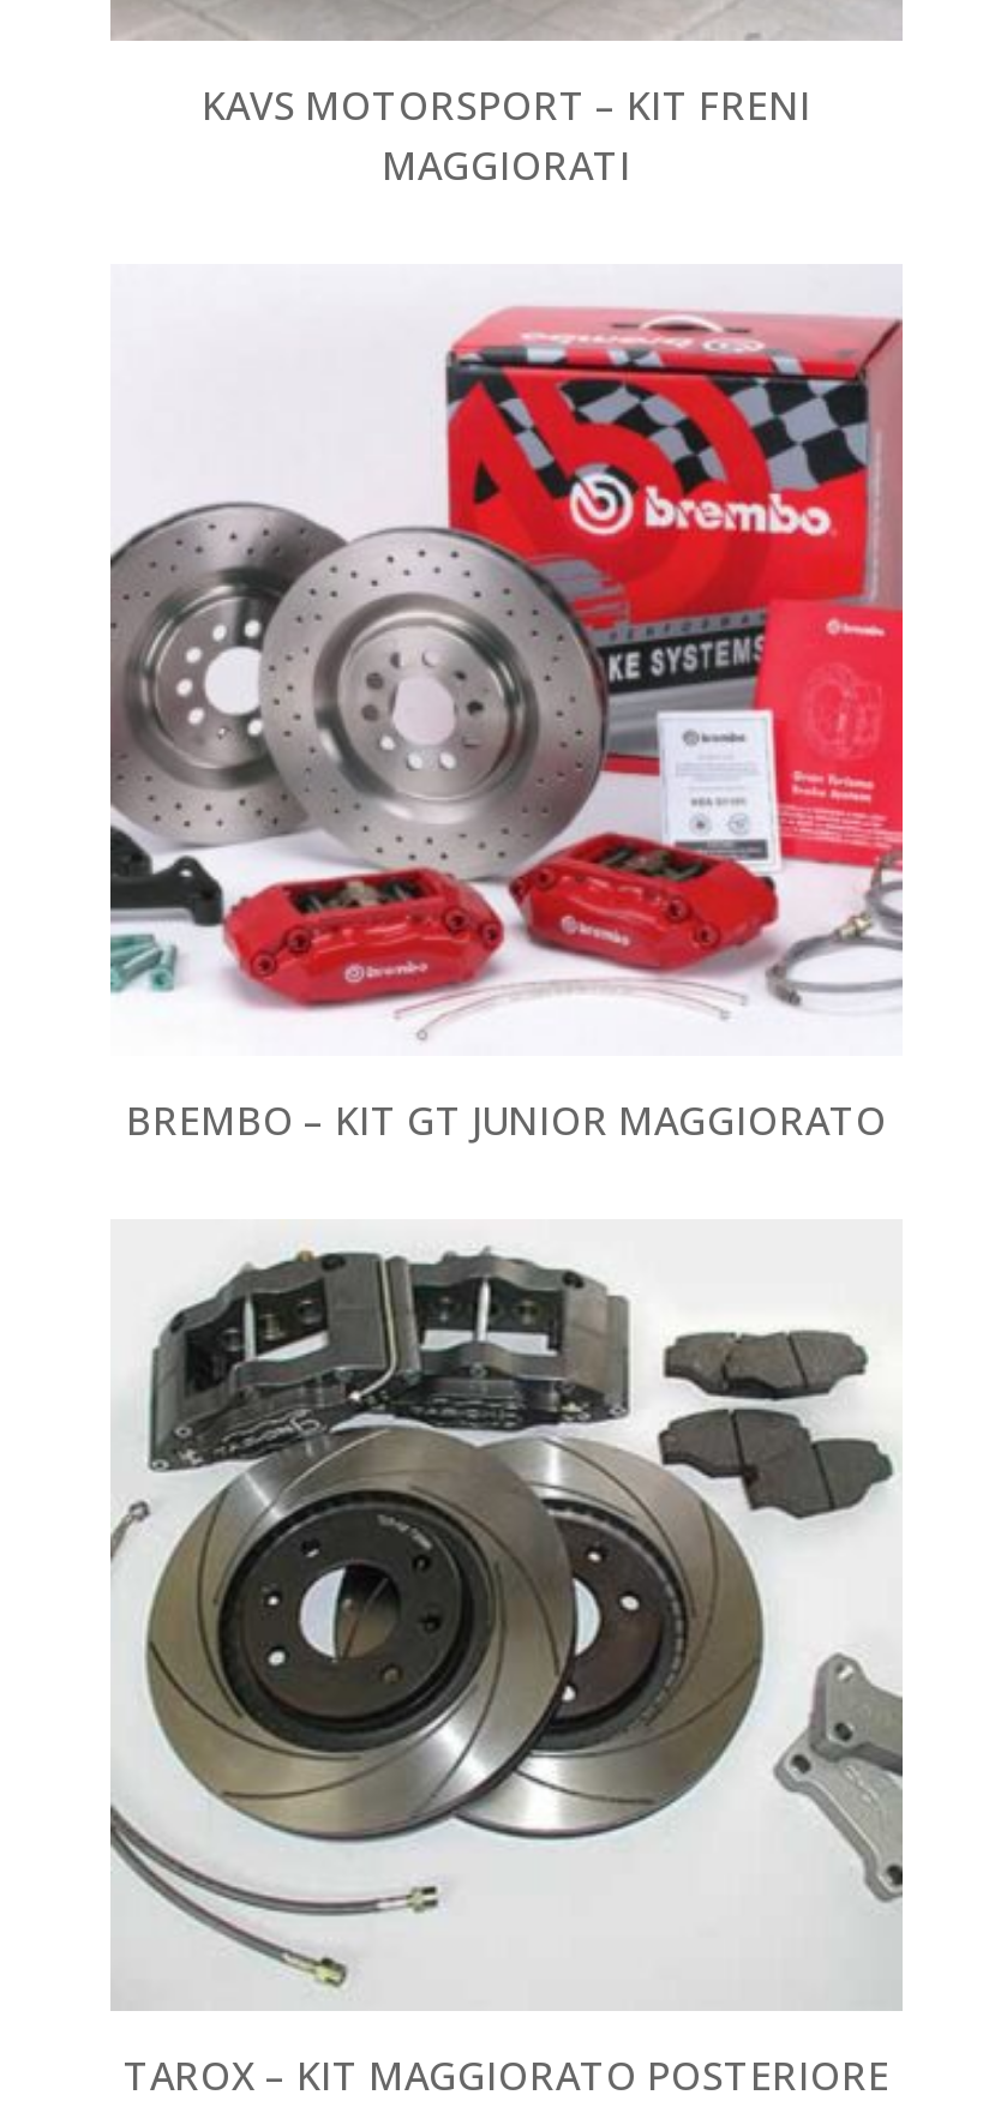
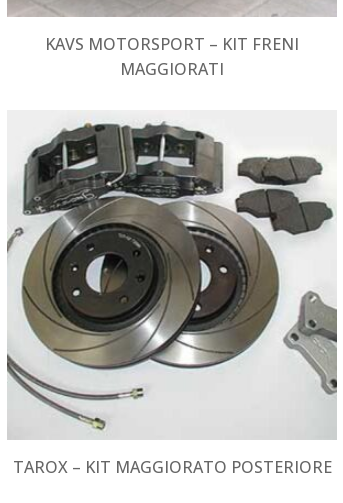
- [image]
- BREMBO – KIT GT JUNIOR MAGGIORATO
